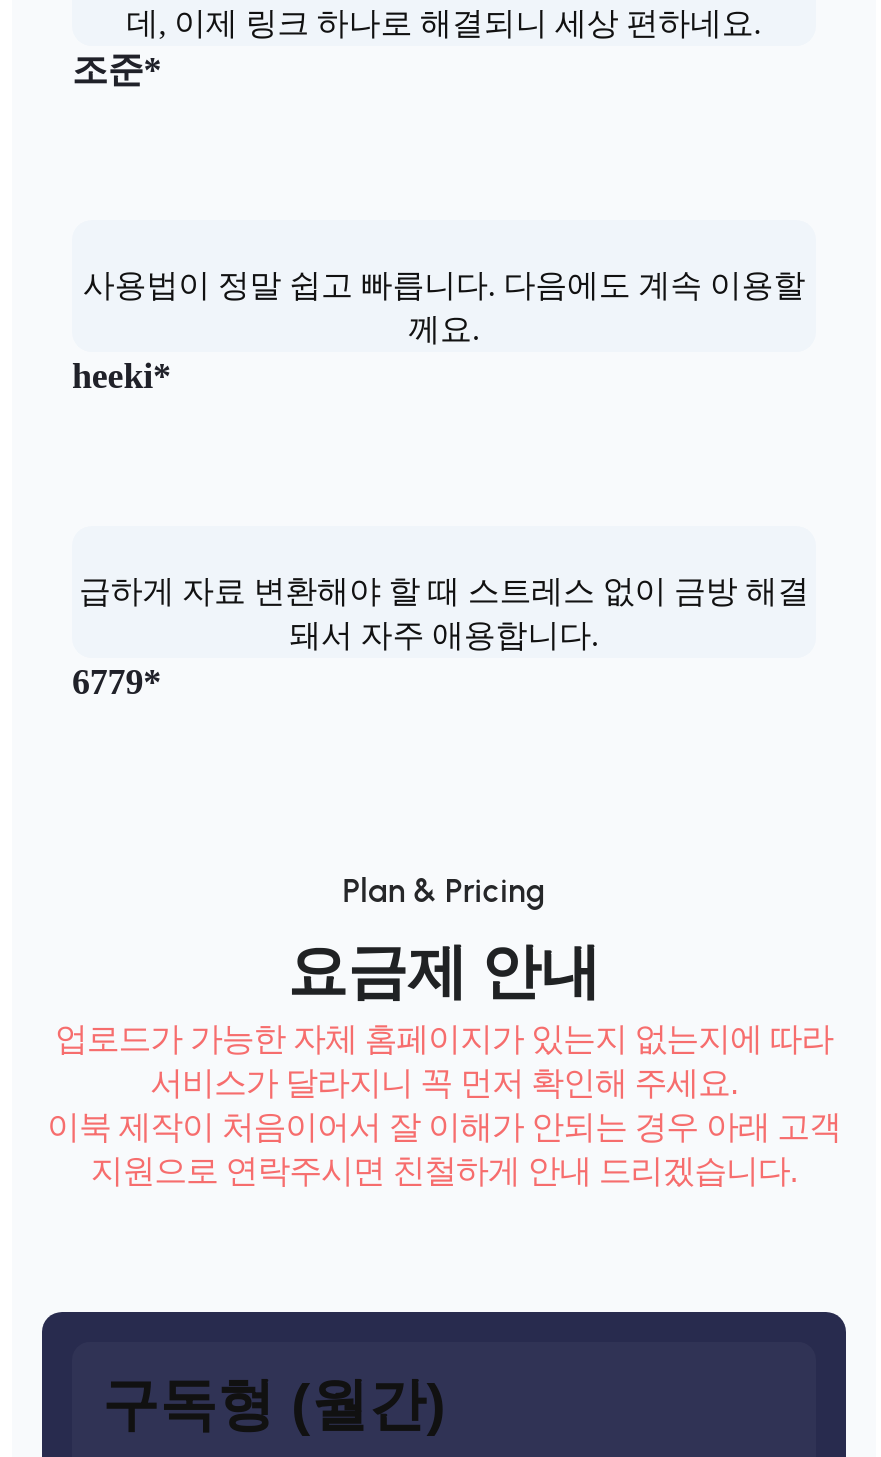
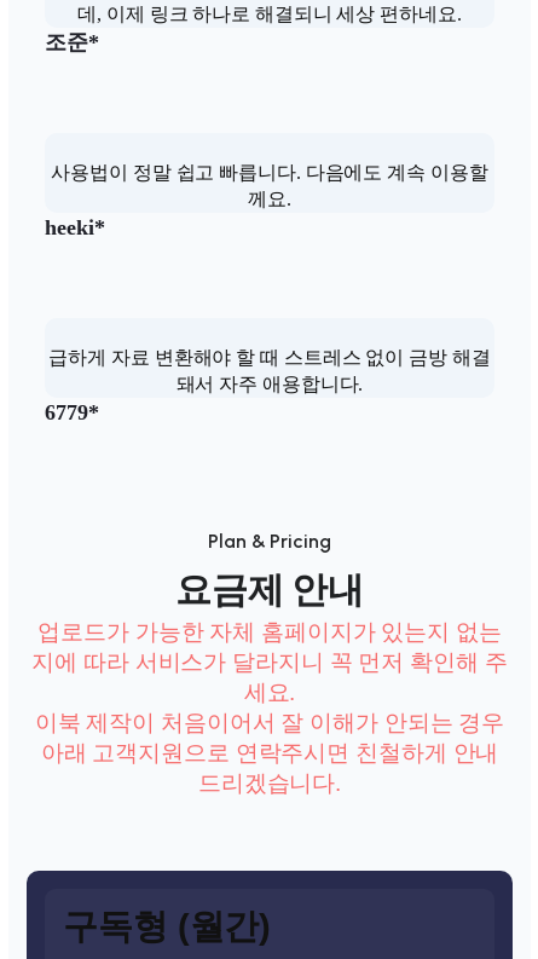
- Plan & Pricing
- 요금제 안내
- 업로드가 가능한 자체 홈페이지가 있는지 없는지에 따라
- 서비스가 달라지니 꼭 먼저 확인해 주세요.
- 이북 제작이 처음이어서 잘 이해가 안되는 경우 아래 고객
- 지원으로 연락주시면 친철하게 안내 드리겠습니다.
+ 업로드가 가능한 자체 홈페이지가 있는지 없는
+ 지에 따라 서비스가 달라지니 꼭 먼저 확인해 주
+ 세요.
+ 이북 제작이 처음이어서 잘 이해가 안되는 경우
+ 아래 고객지원으로 연락주시면 친철하게 안내
+ 드리겠습니다.
